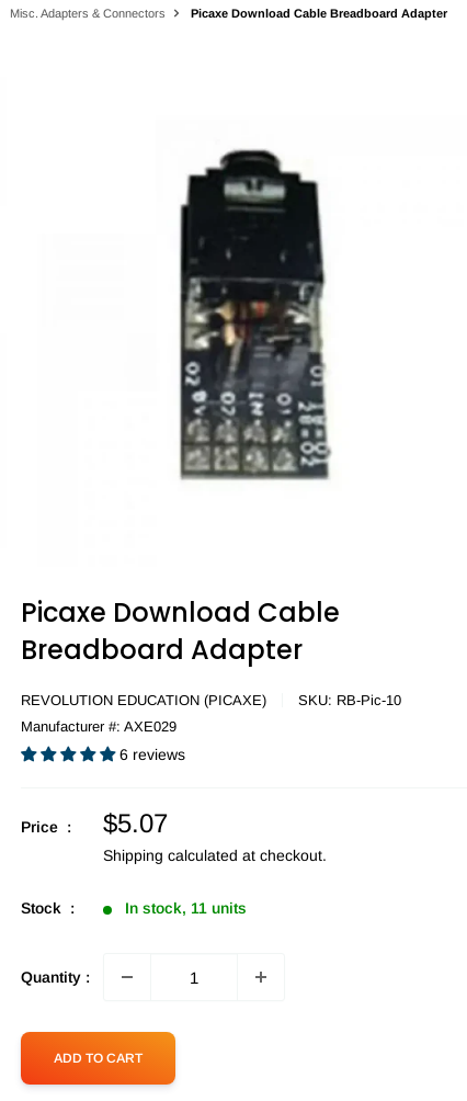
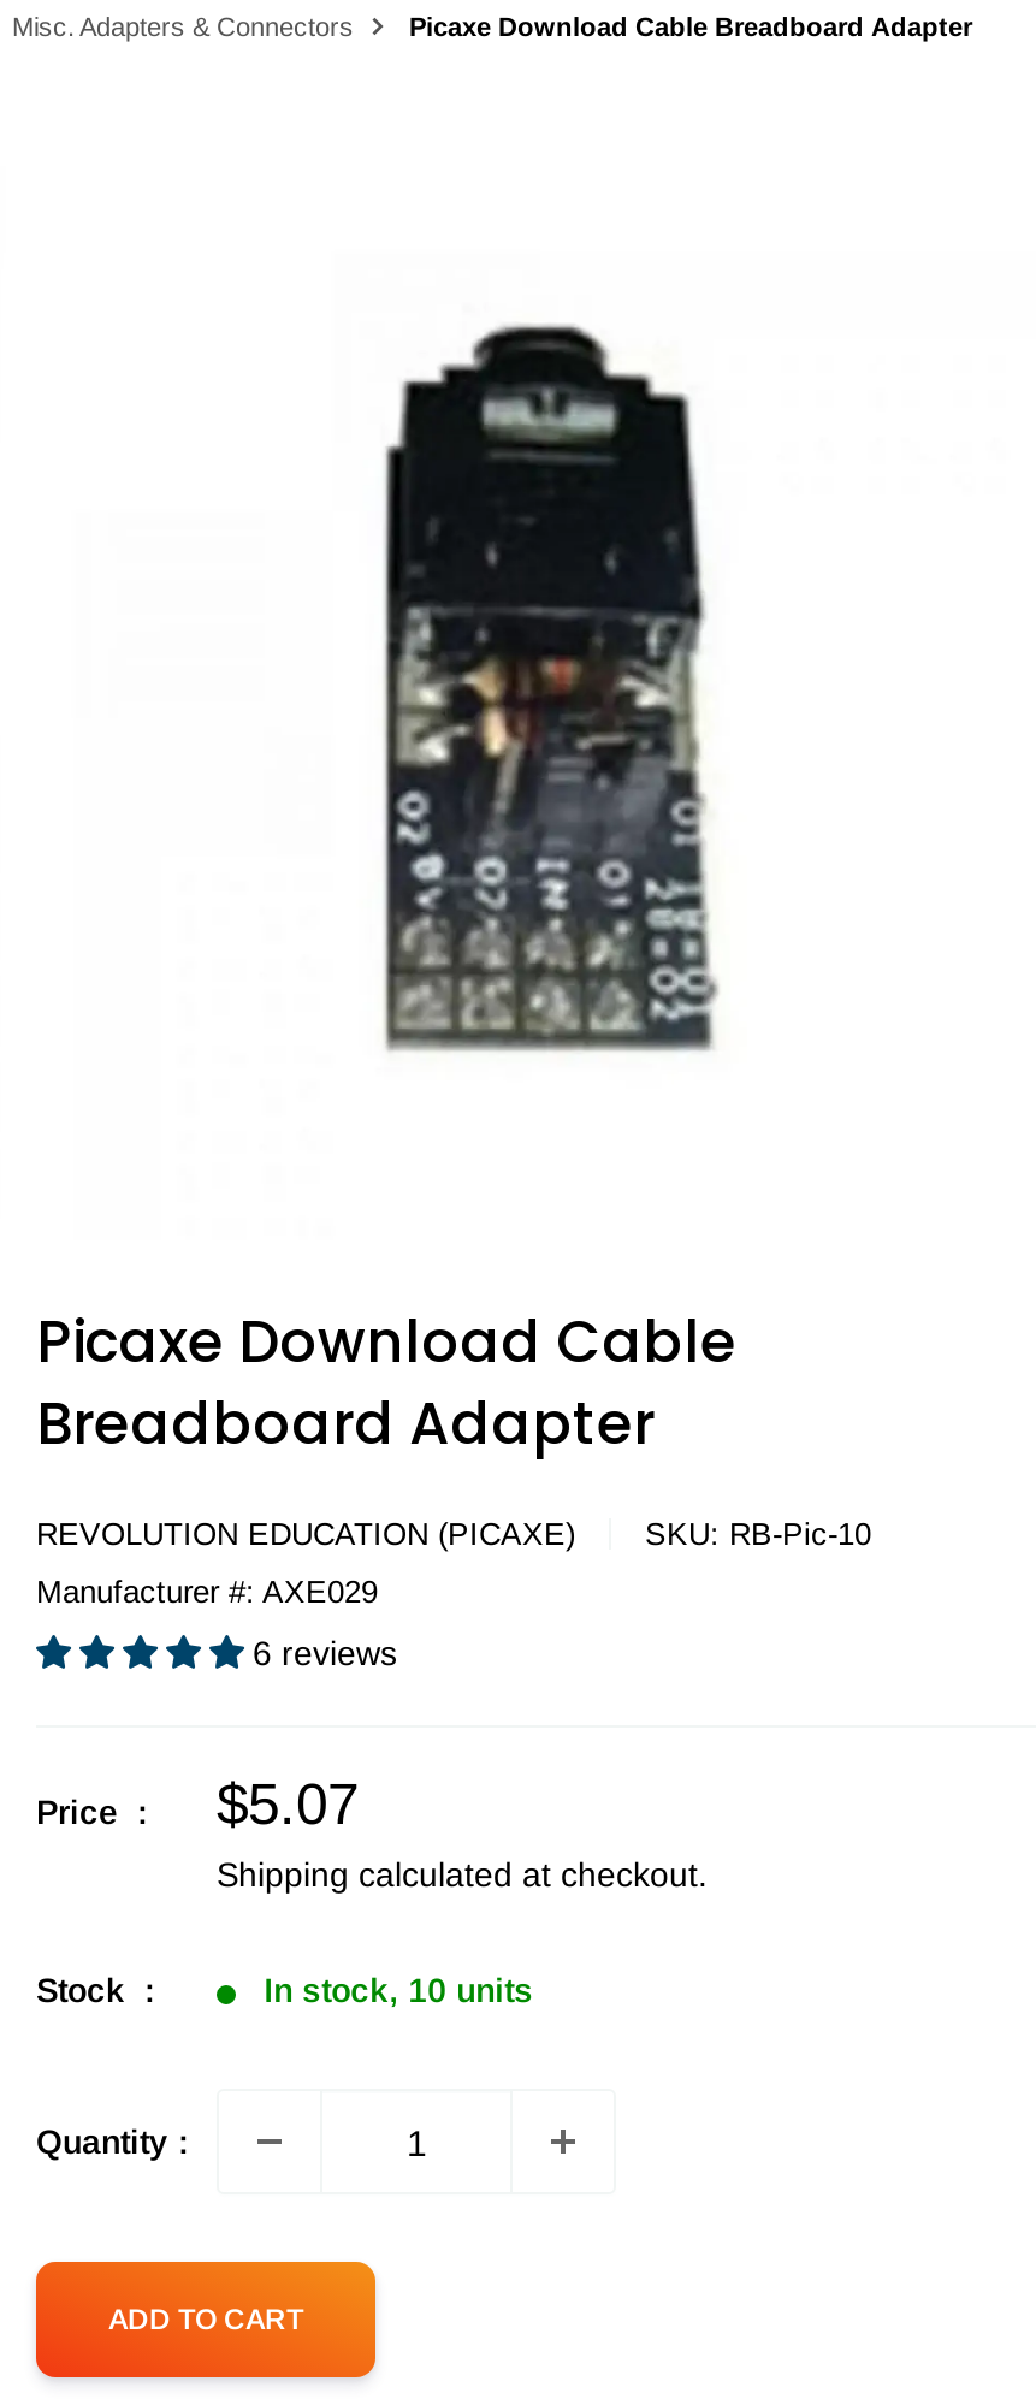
- In stock, 11 units
+ In stock, 10 units
